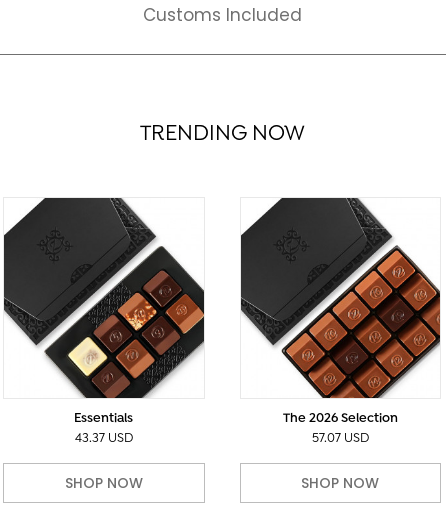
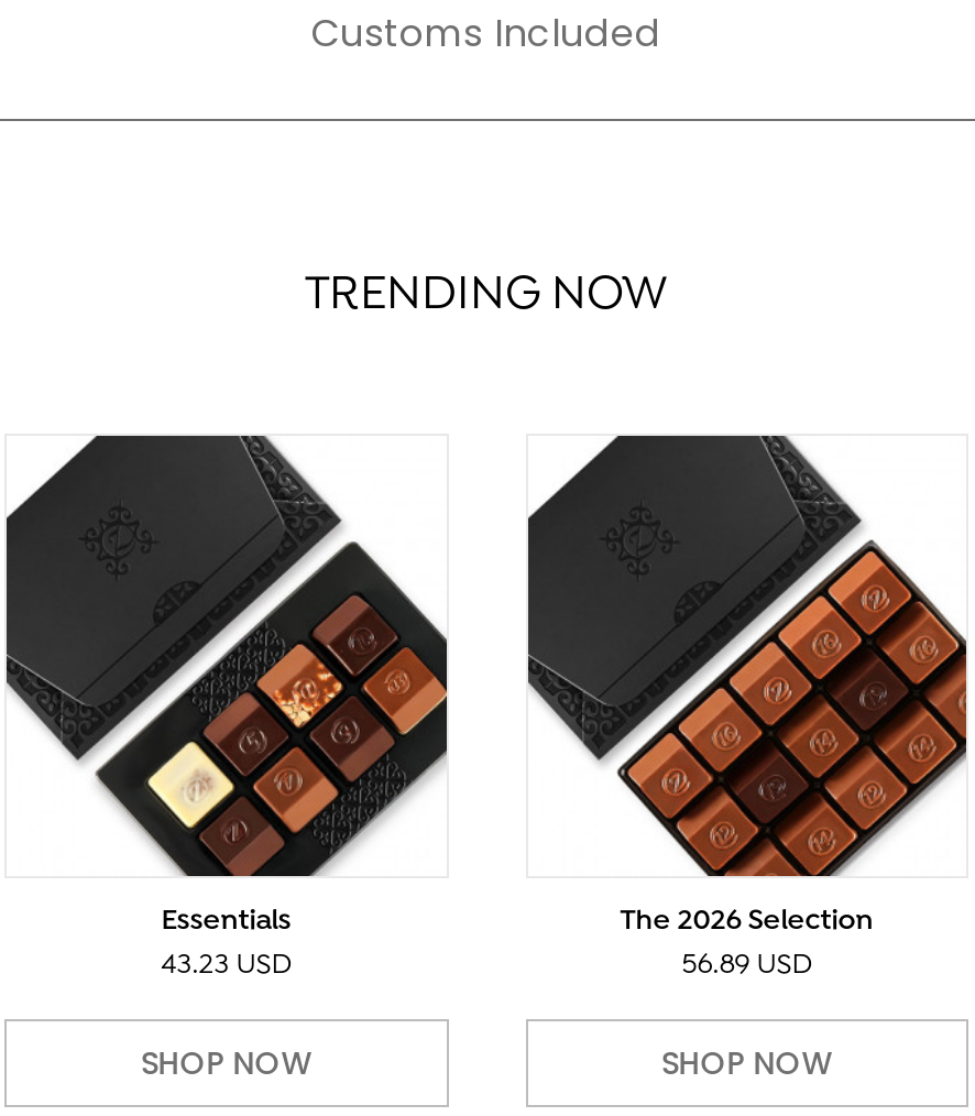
- 43.37 USD
+ 43.23 USD

- 57.07 USD
+ 56.89 USD
